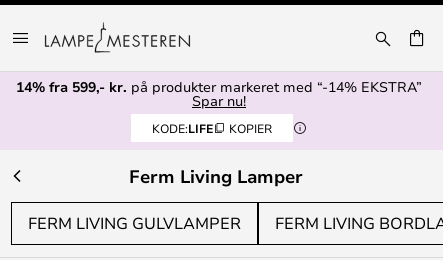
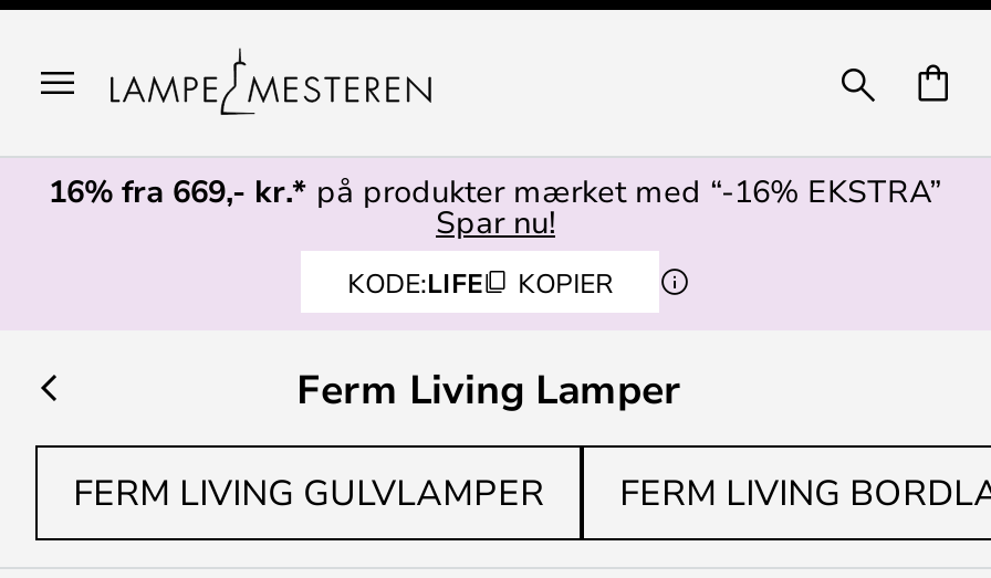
- 14% fra 599,- kr. på produkter markeret med “-14% EKSTRA”
+ 16% fra 669,- kr.* på produkter mærket med “-16% EKSTRA”
